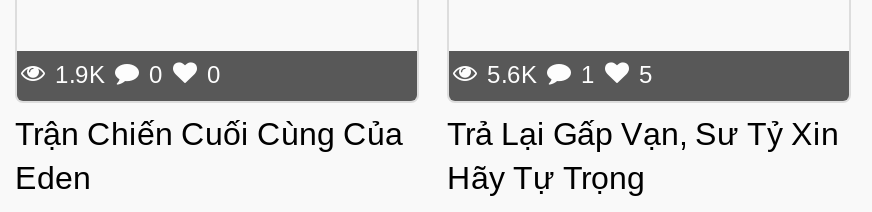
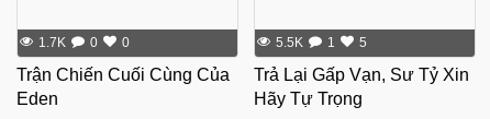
- 1.9K 0 0
+ 1.7K 0 0

- 5.6K 1 5
+ 5.5K 1 5
